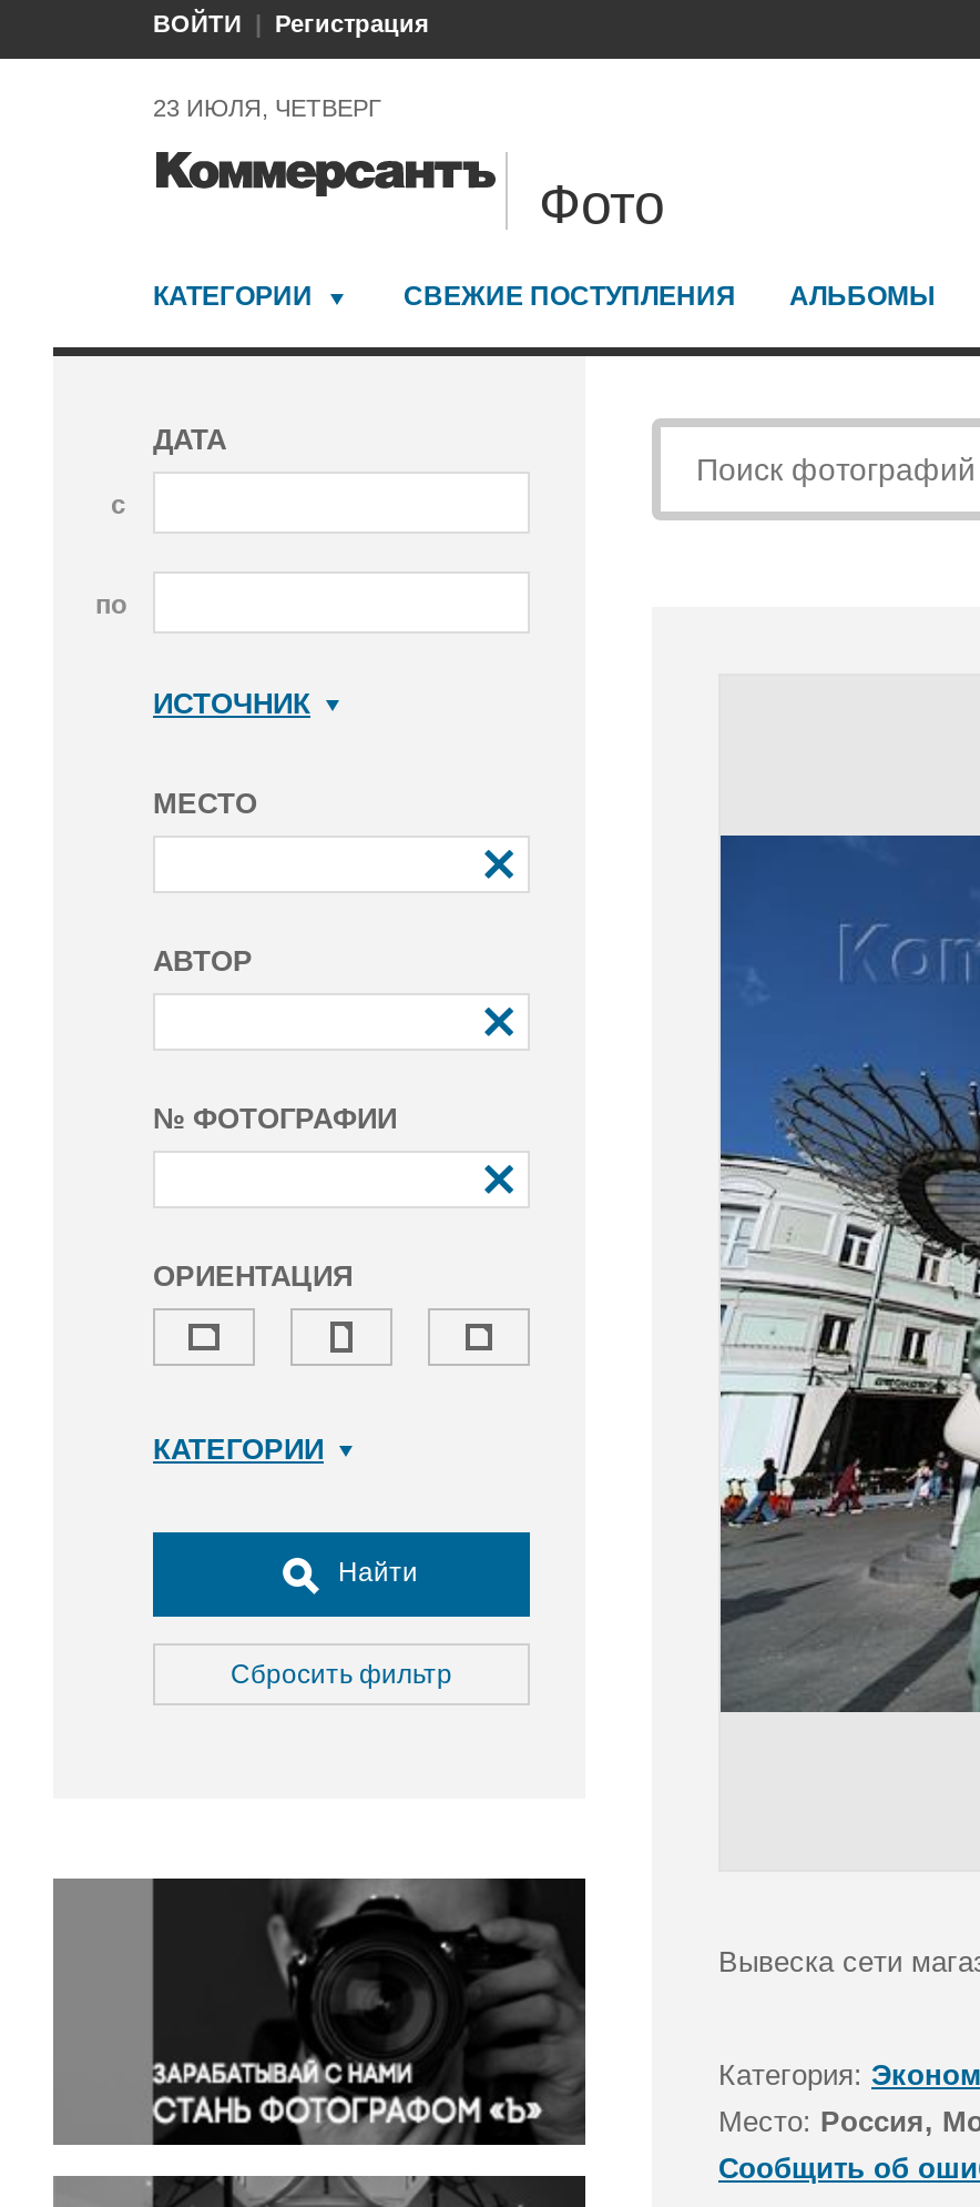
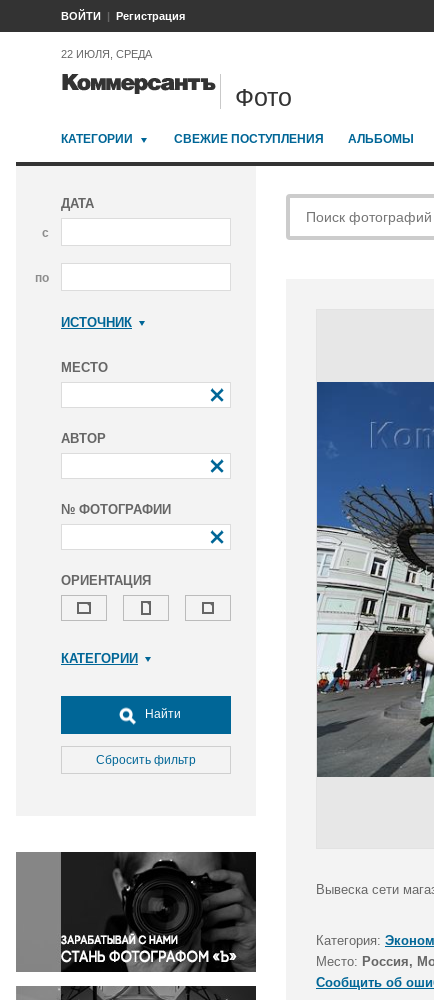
- 23 ИЮЛЯ, ЧЕТВЕРГ
+ 22 ИЮЛЯ, СРЕДА
